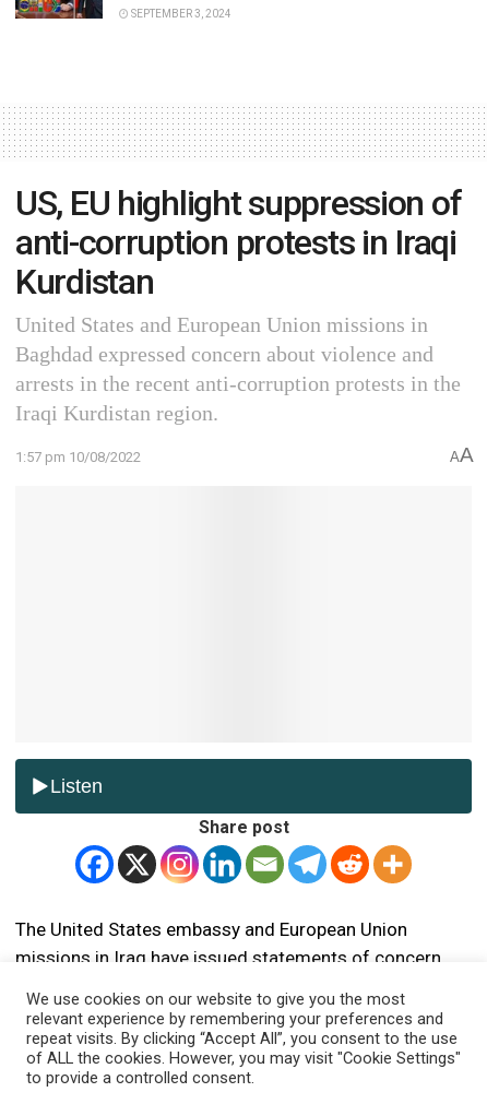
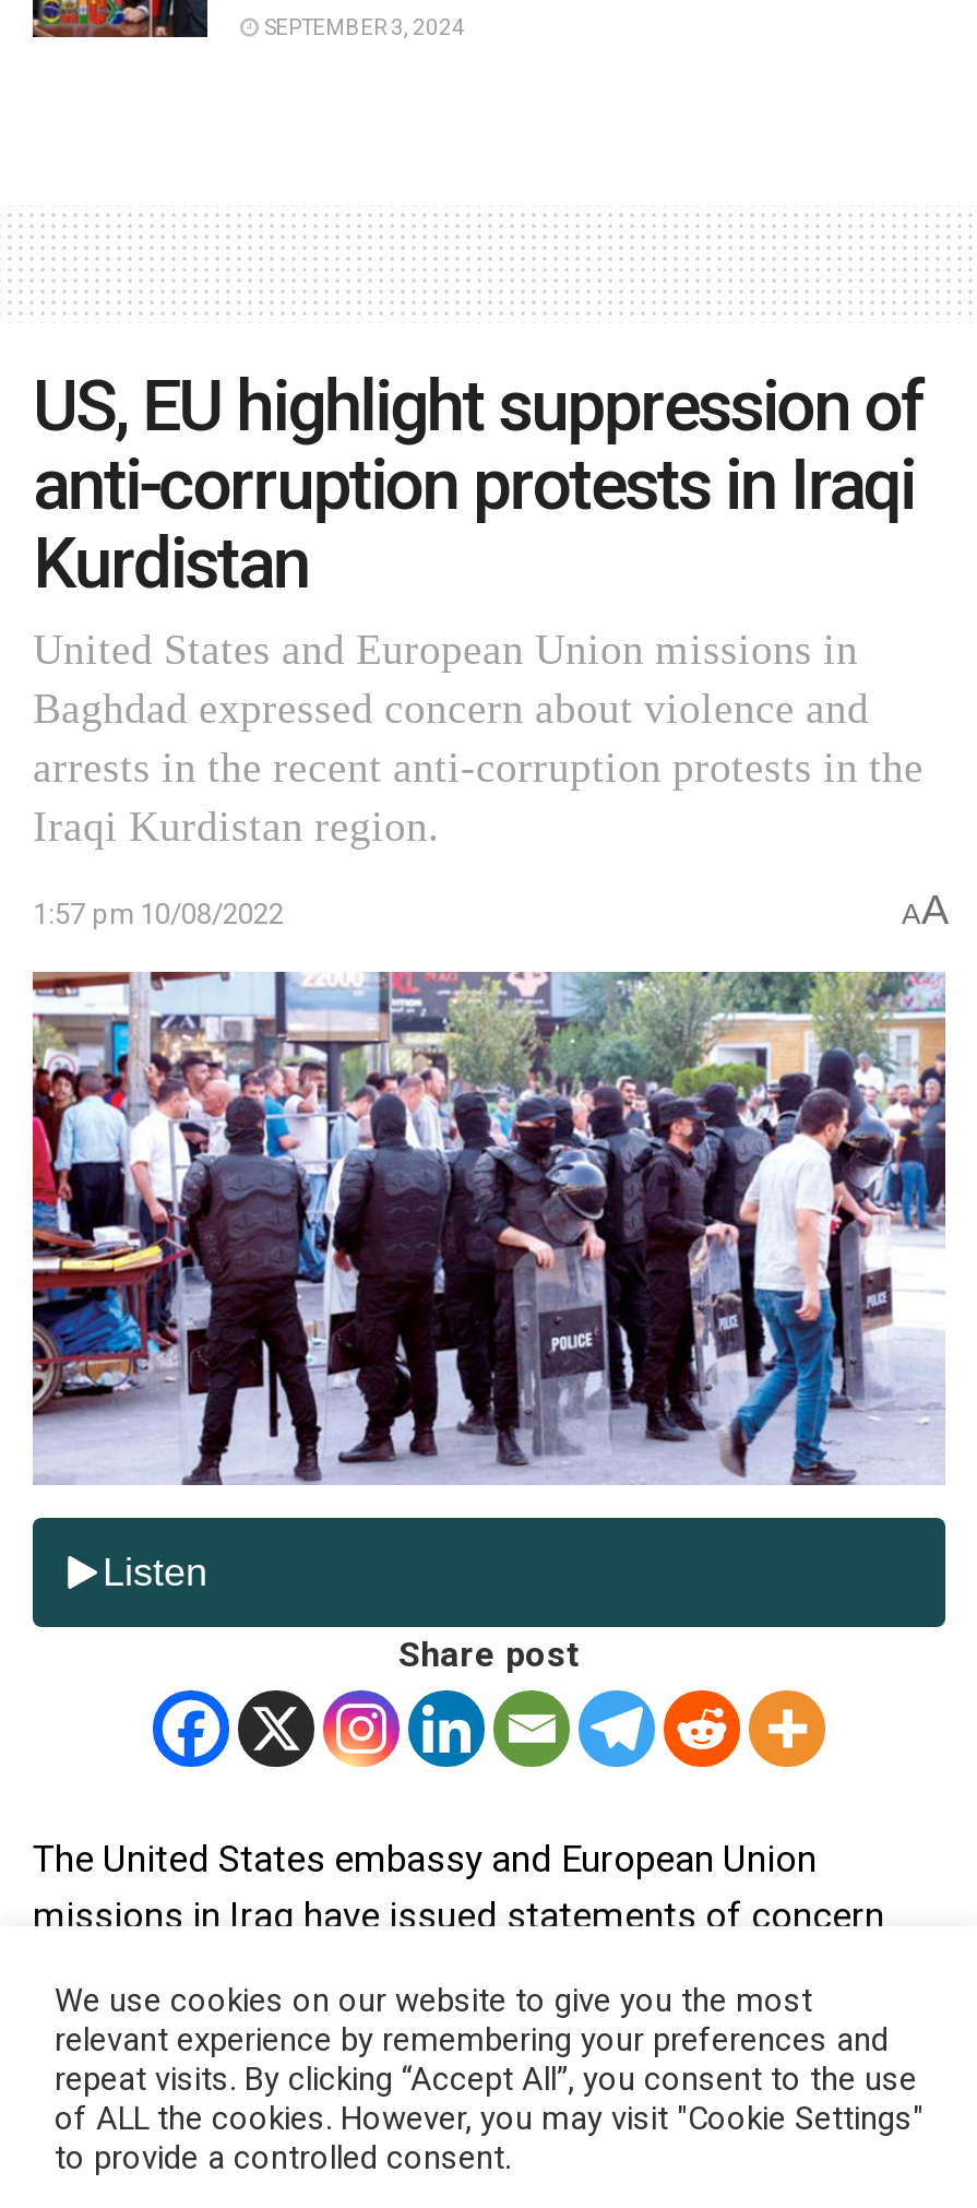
+ [image]
